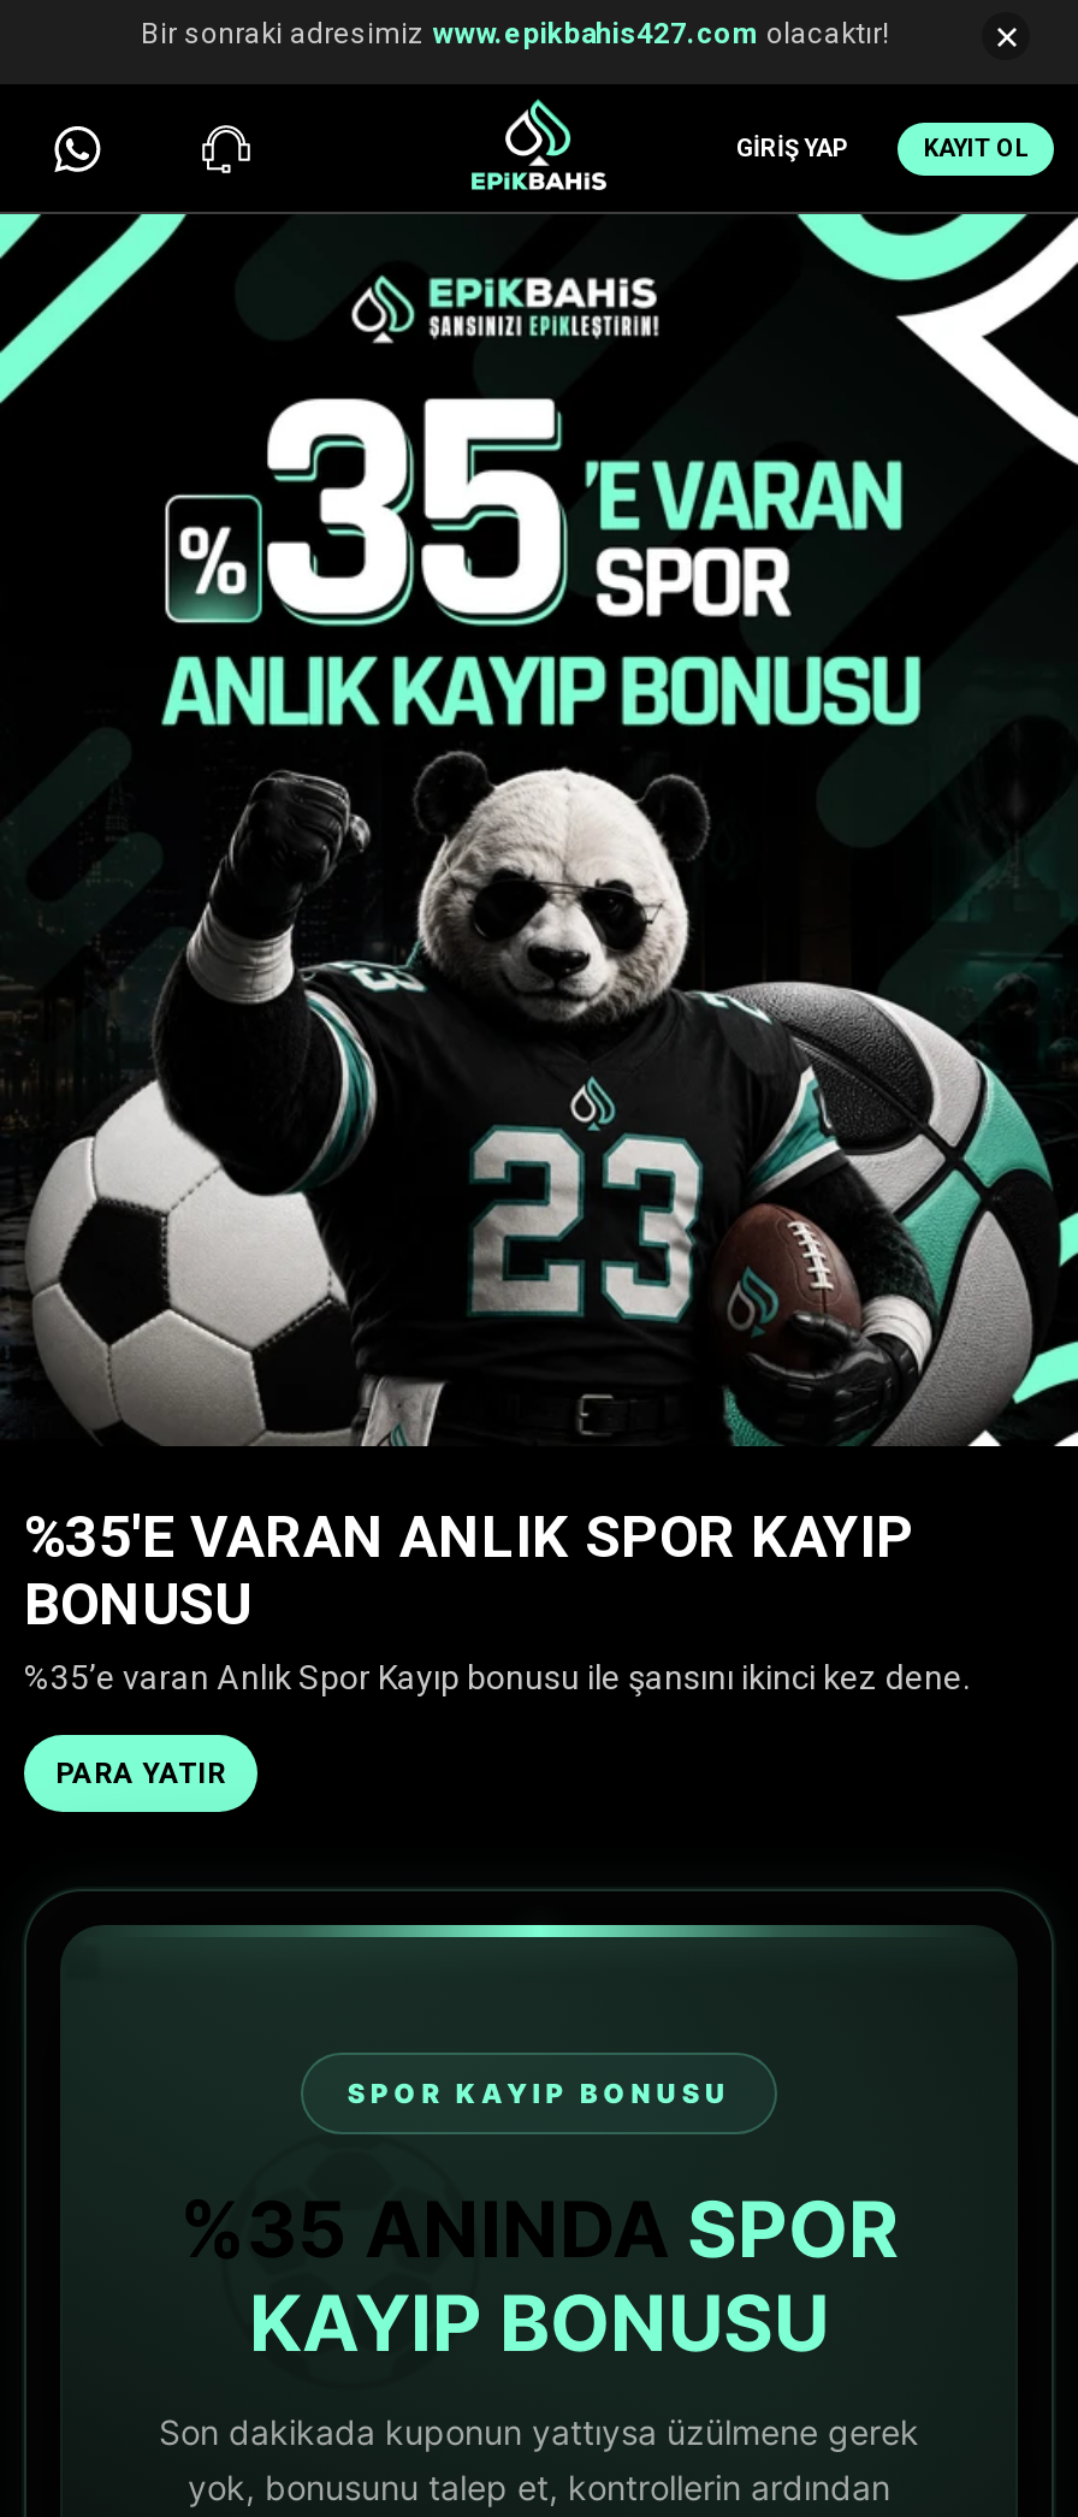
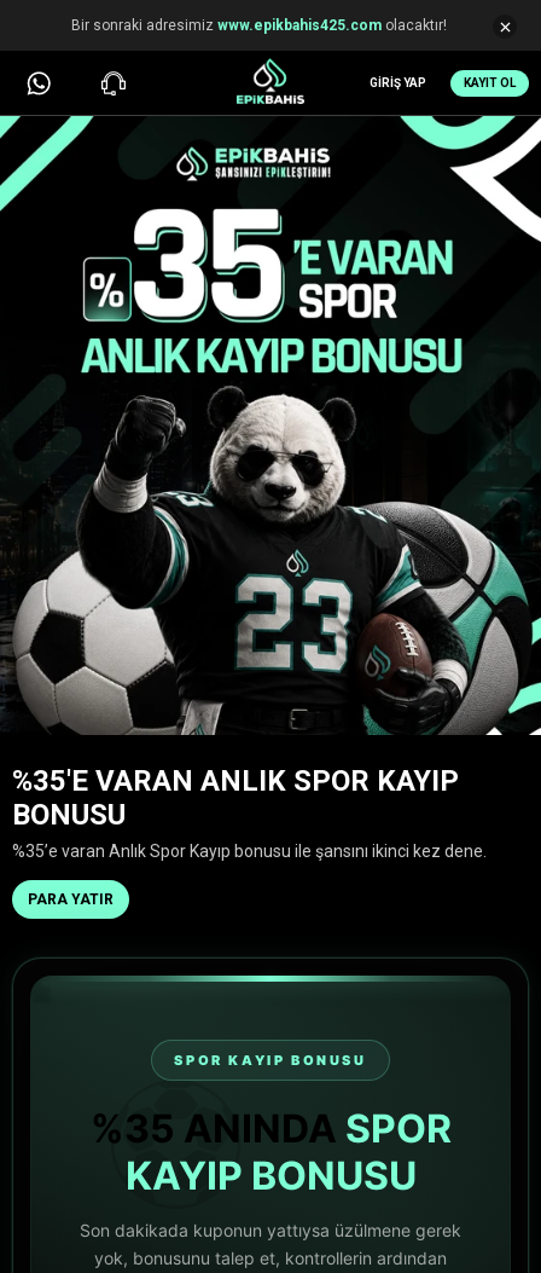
- Bir sonraki adresimiz www.epikbahis427.com olacaktır!
+ Bir sonraki adresimiz www.epikbahis425.com olacaktır!
